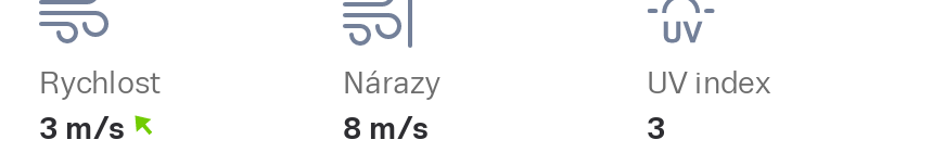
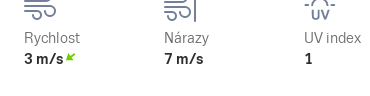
- 8 m/s
+ 7 m/s

- 3
+ 1
